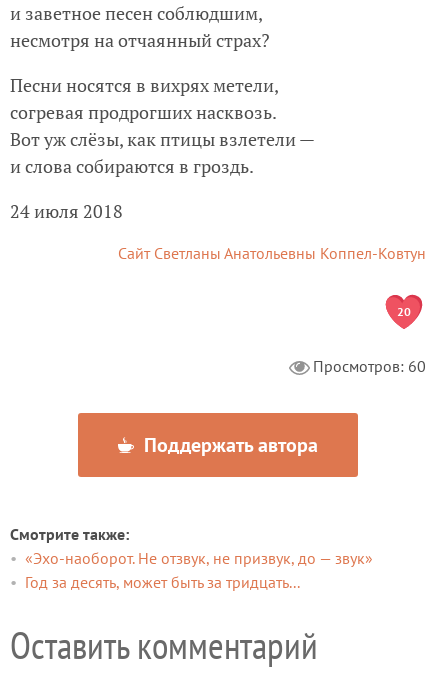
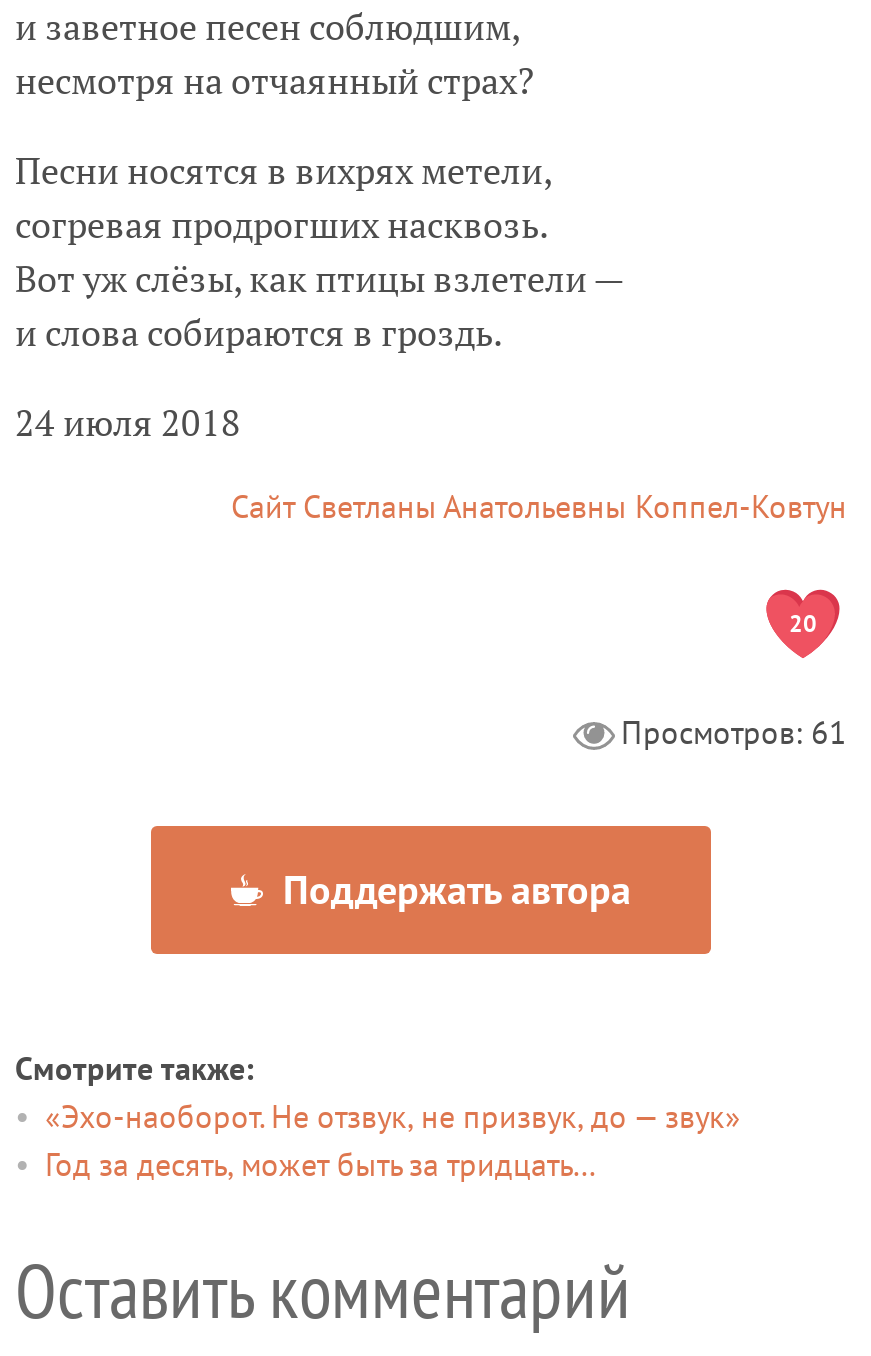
- Просмотров: 60
+ Просмотров: 61
